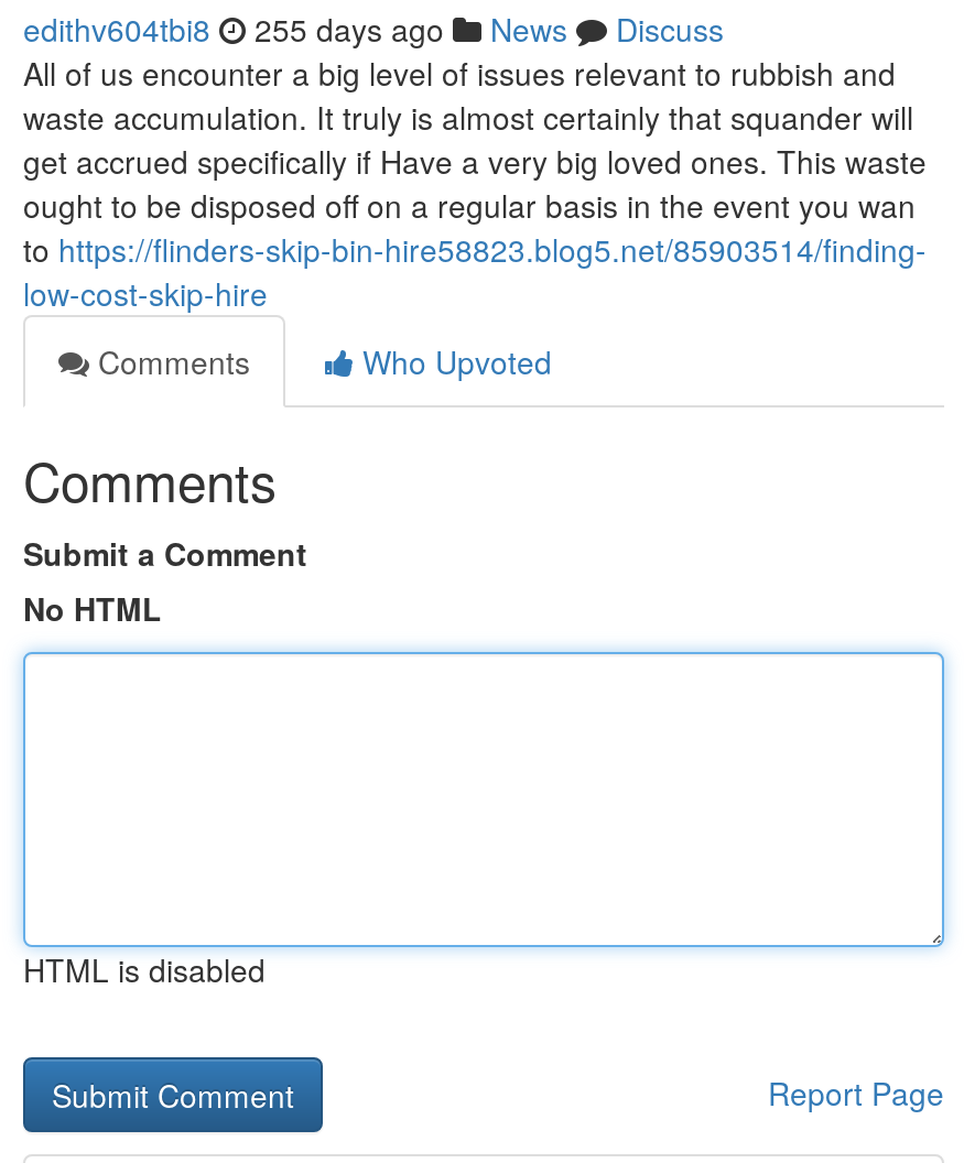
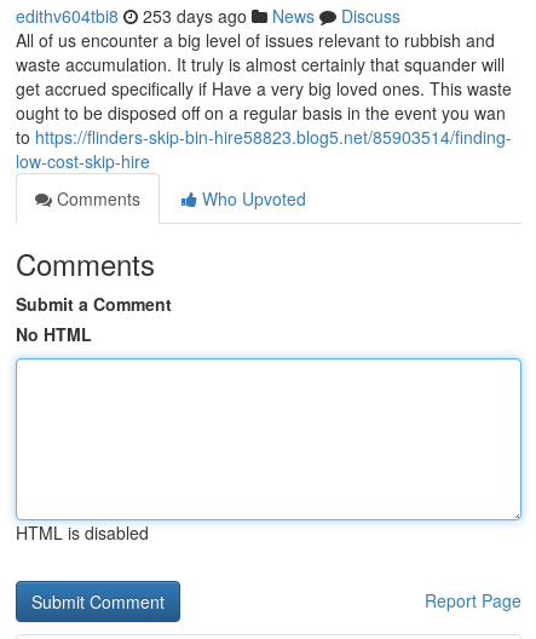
- edithv604tbi8 255 days ago News Discuss
+ edithv604tbi8 253 days ago News Discuss
